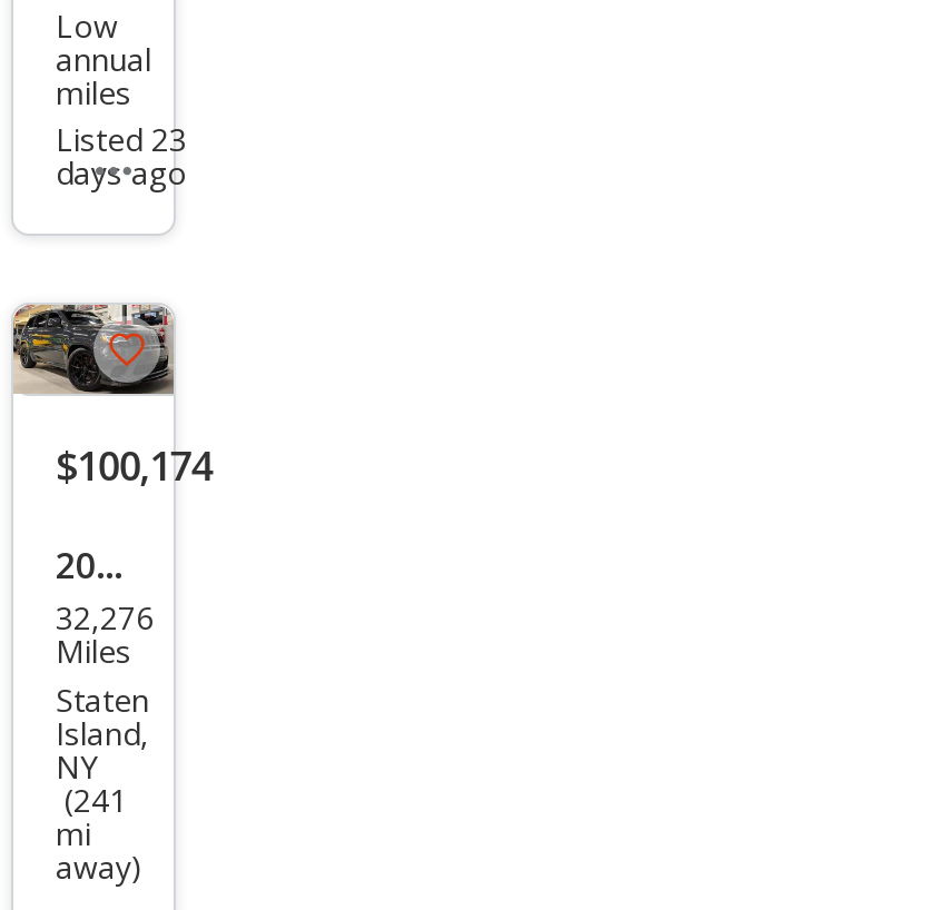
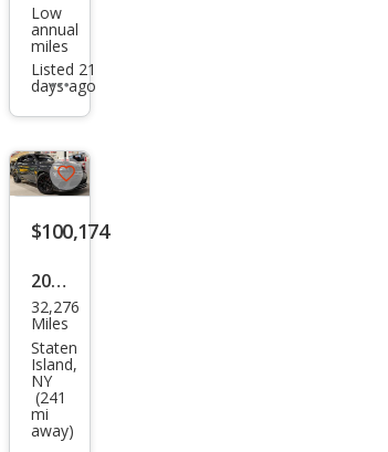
- Listed 23
+ Listed 21
